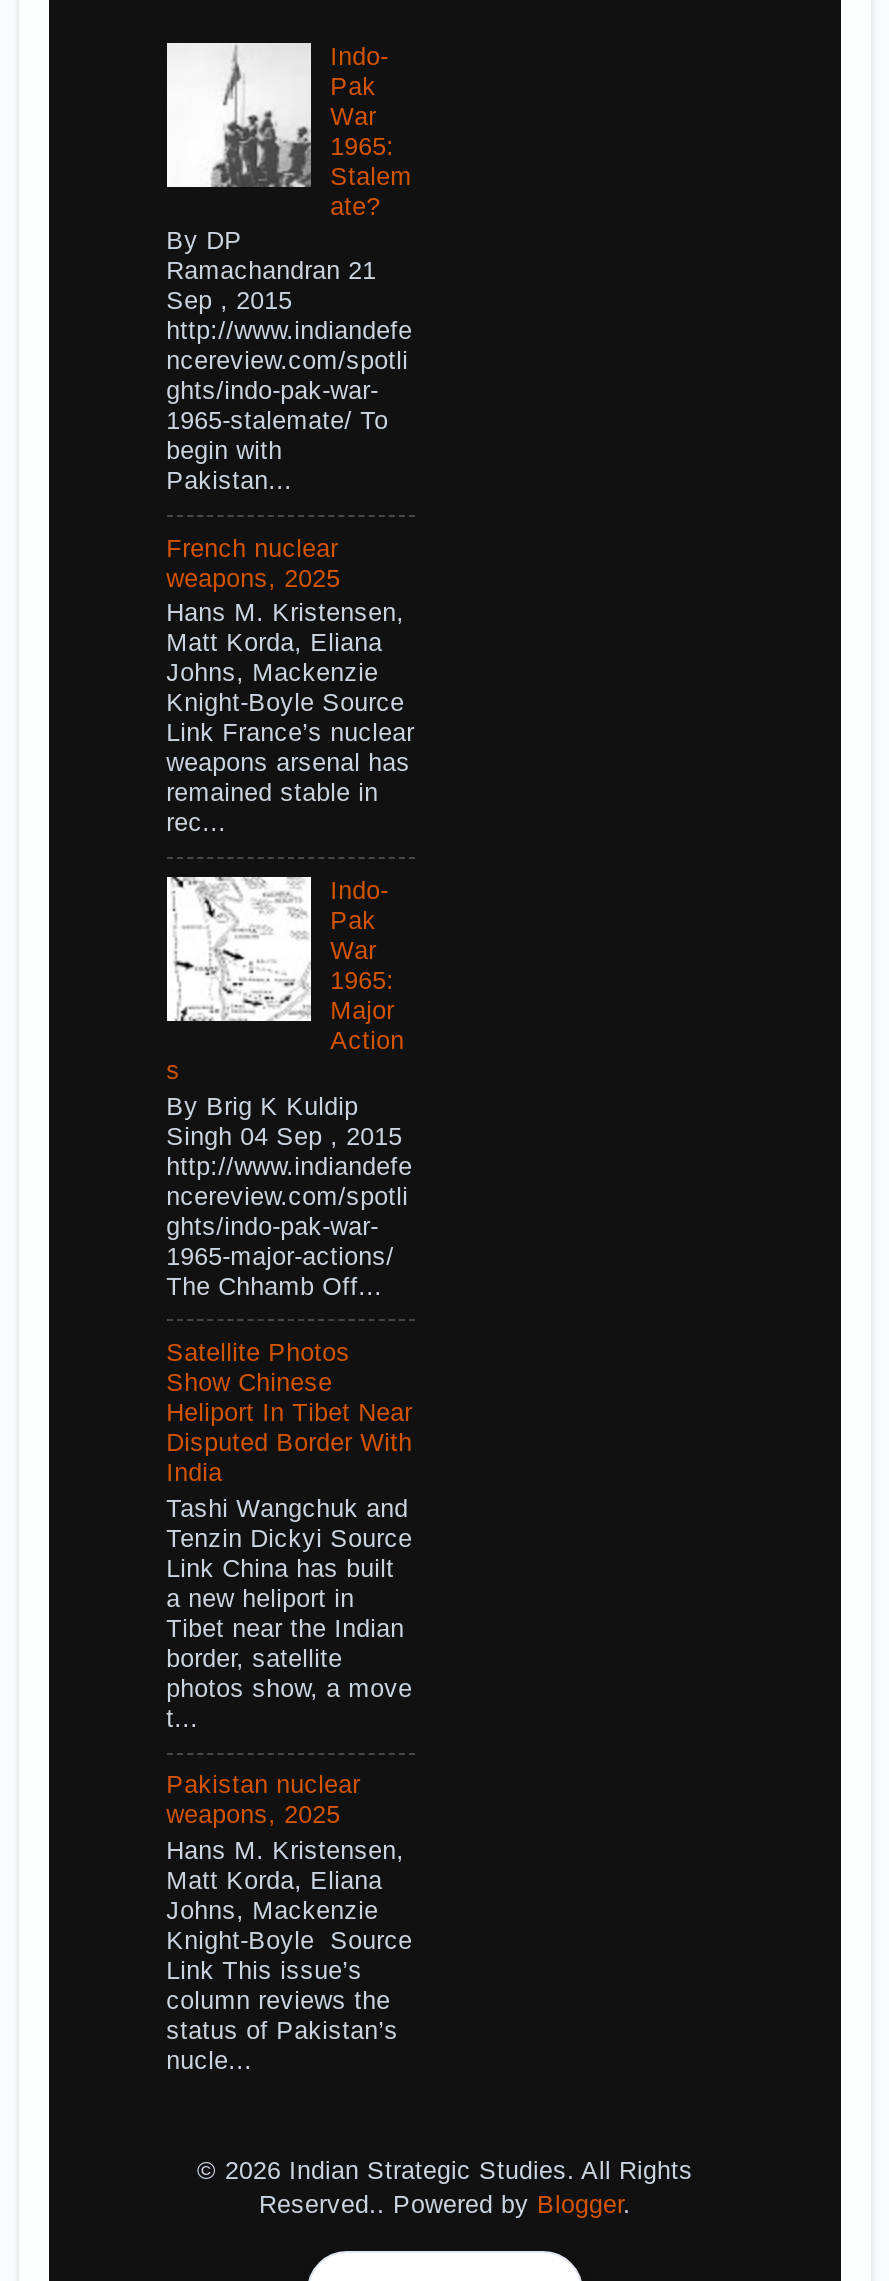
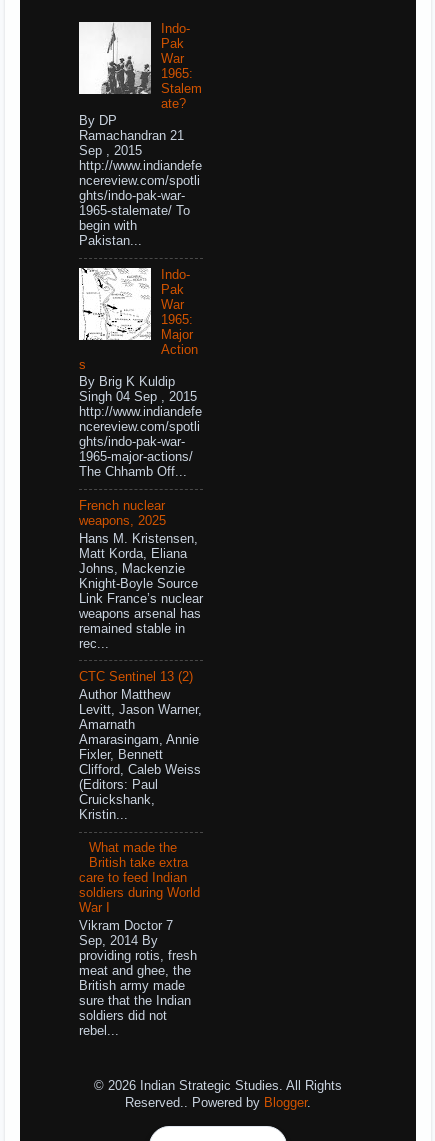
moved down: French nuclear

- weapons, 2025
- Hans M. Kristensen,
- Matt Korda, Eliana
- Johns, Mackenzie
- Knight-Boyle Source

moved down: Link France’s nuclear | weapons arsenal has | remained stable in | rec...

moved up: Indo- | Pak | War | ... | 1965-major-actions/ | The Chhamb Off...

- Satellite Photos
- Show Chinese
- Heliport In Tibet Near
- Disputed Border With
- India
- Tashi Wangchuk and
- Tenzin Dickyi Source
- Link China has built
- a new heliport in
- Tibet near the Indian
- border, satellite
- photos show, a move
- t...
- Pakistan nuclear

moved up: weapons, 2025 | Hans M. Kristensen, | Matt Korda, Eliana | Johns, Mackenzie | Knight-Boyle Source

- Link This issue’s
- column reviews the
- status of Pakistan’s
- nucle...
+ CTC Sentinel 13 (2)
+ Author Matthew
+ Levitt, Jason Warner,
+ Amarnath
+ Amarasingam, Annie
+ Fixler, Bennett
+ Clifford, Caleb Weiss
+ (Editors: Paul
+ Cruickshank,
+ Kristin...
+ What made the
+ British take extra
+ care to feed Indian
+ soldiers during World
+ War I
+ Vikram Doctor 7
+ Sep, 2014 By
+ providing rotis, fresh
+ meat and ghee, the
+ British army made
+ sure that the Indian
+ soldiers did not
+ rebel...
